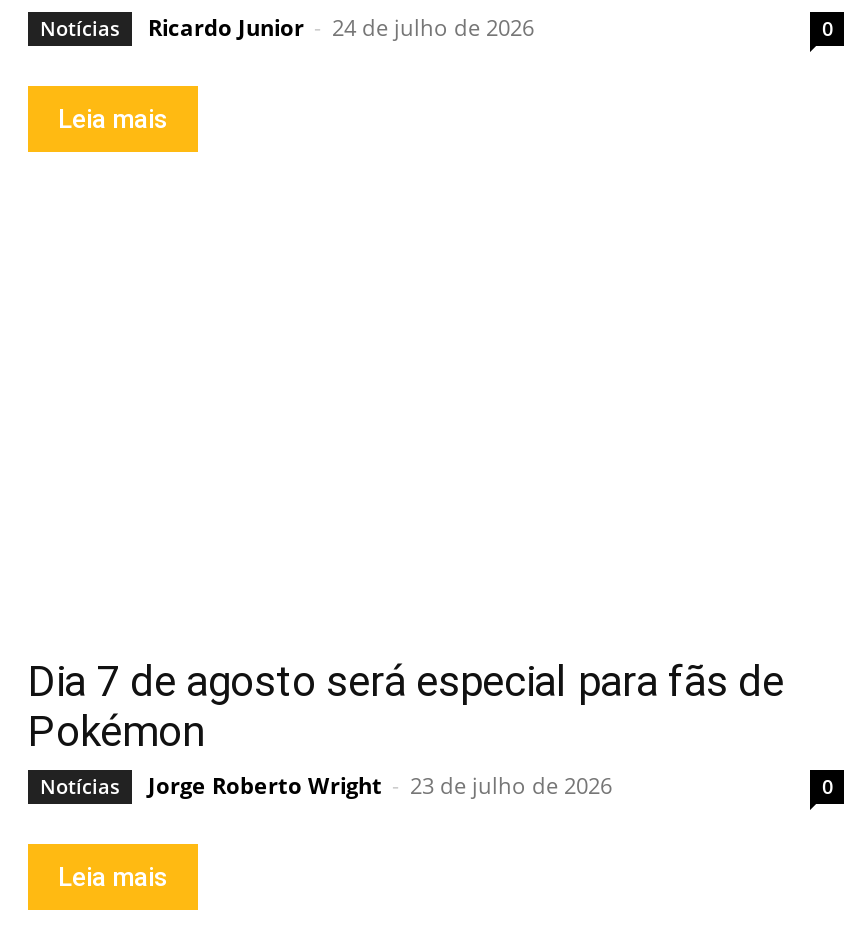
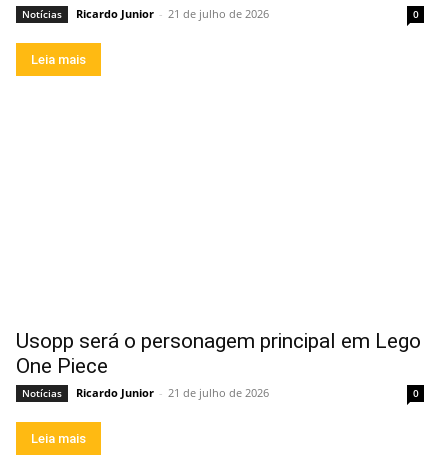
- Ricardo Junior - 24 de julho de 2026
+ Ricardo Junior - 21 de julho de 2026

- Dia 7 de agosto será especial para fãs de
- Pokémon
+ Usopp será o personagem principal em Lego
+ One Piece

- Jorge Roberto Wright - 23 de julho de 2026
+ Ricardo Junior - 21 de julho de 2026
